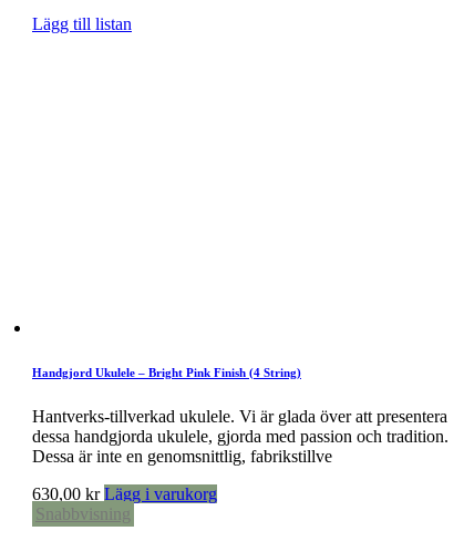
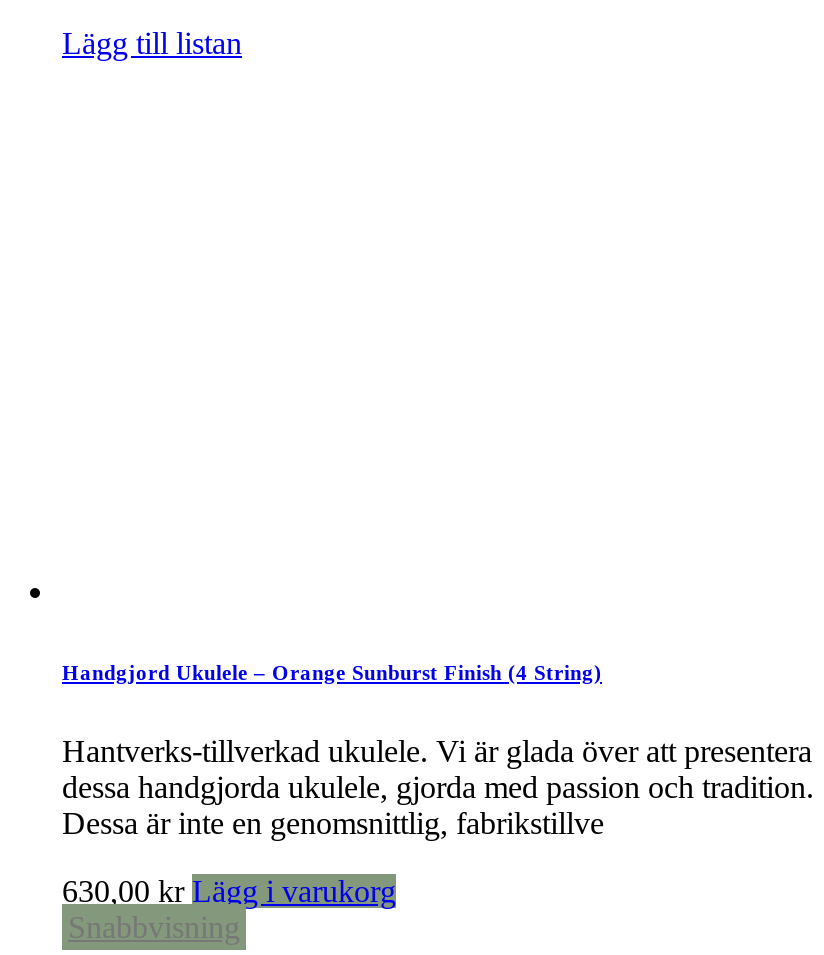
- Handgjord Ukulele – Bright Pink Finish (4 String)
+ Handgjord Ukulele – Orange Sunburst Finish (4 String)
